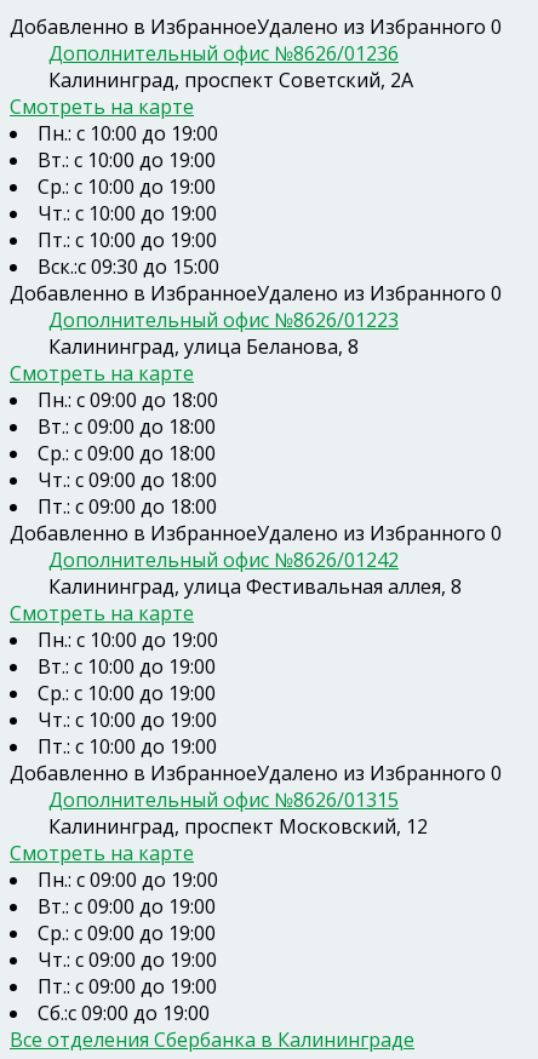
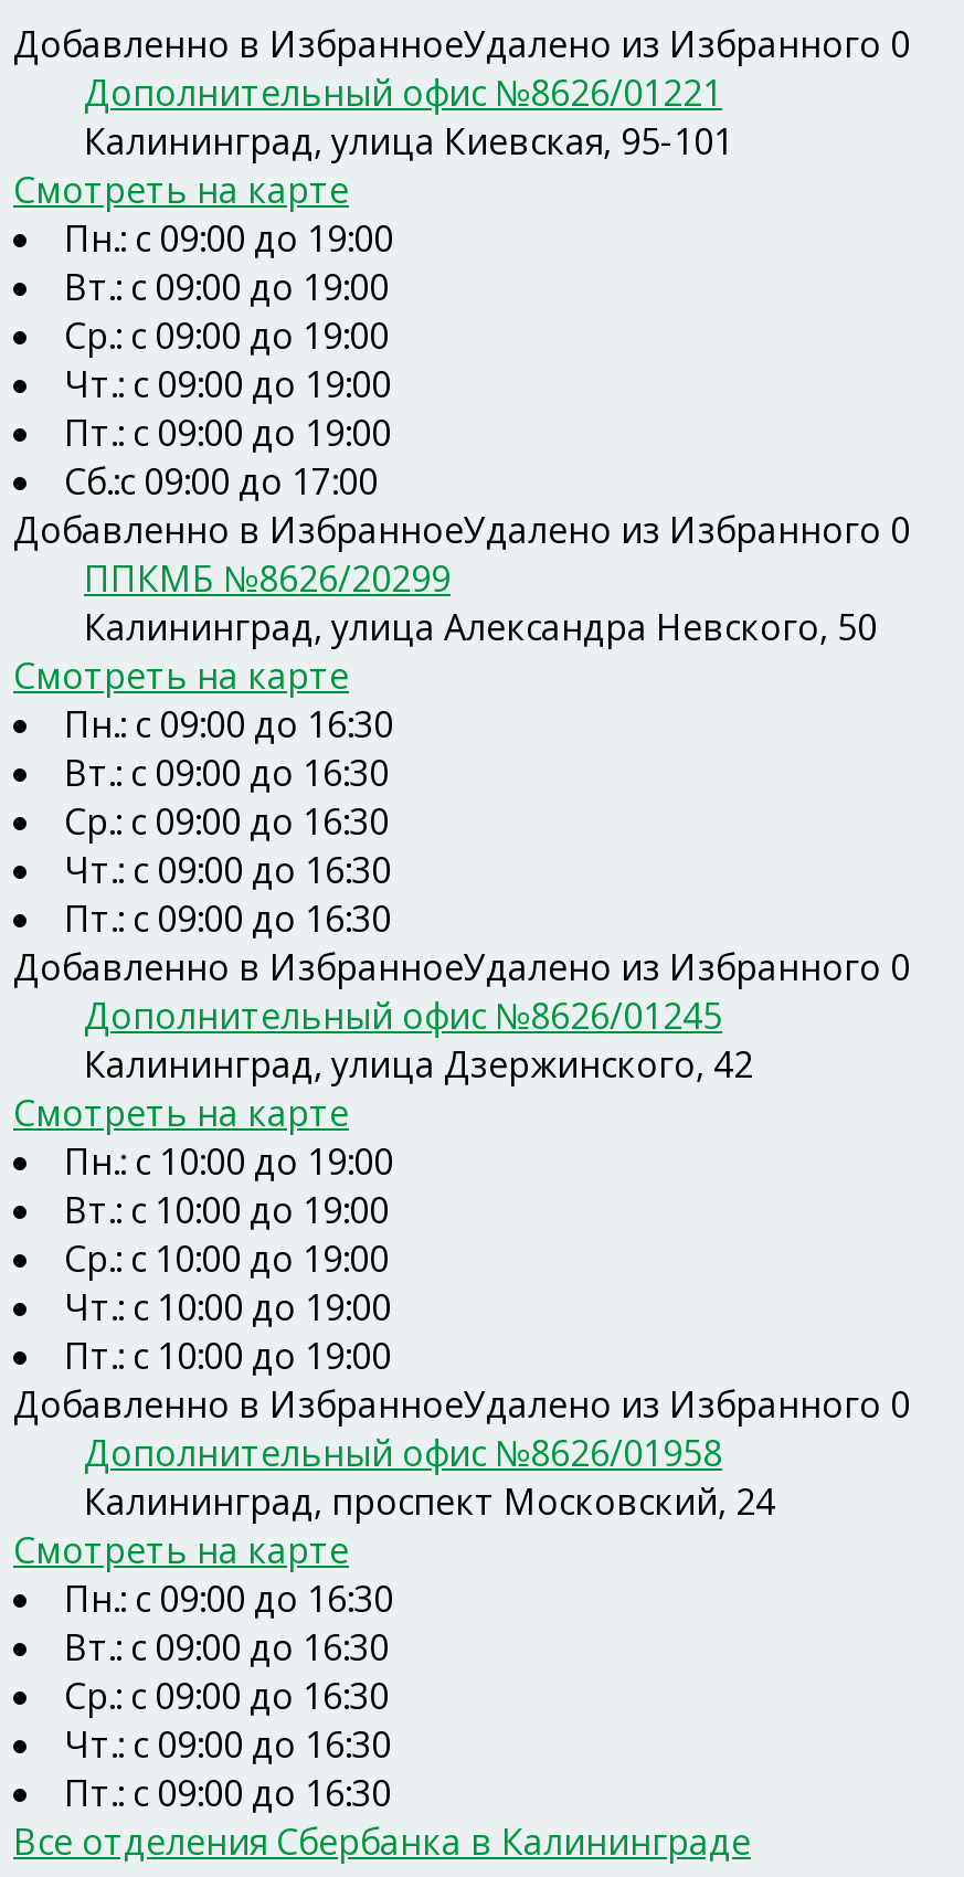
- Дополнительный офис №8626/01236
+ Дополнительный офис №8626/01221

- Калининград, проспект Советский, 2А
+ Калининград, улица Киевская, 95-101

- Пн.: с 10:00 до 19:00
+ Пн.: с 09:00 до 19:00

- Вт.: с 10:00 до 19:00
+ Вт.: с 09:00 до 19:00

- Ср.: с 10:00 до 19:00
+ Ср.: с 09:00 до 19:00

- Чт.: с 10:00 до 19:00
+ Чт.: с 09:00 до 19:00

- Пт.: с 10:00 до 19:00
+ Пт.: с 09:00 до 19:00

- Вск.:с 09:30 до 15:00
+ Сб.:с 09:00 до 17:00

- Дополнительный офис №8626/01223
- Калининград, улица Беланова, 8
+ ППКМБ №8626/20299
+ Калининград, улица Александра Невского, 50

- Пн.: с 09:00 до 18:00
+ Пн.: с 09:00 до 16:30

- Вт.: с 09:00 до 18:00
+ Вт.: с 09:00 до 16:30

- Ср.: с 09:00 до 18:00
+ Ср.: с 09:00 до 16:30

- Чт.: с 09:00 до 18:00
+ Чт.: с 09:00 до 16:30

- Пт.: с 09:00 до 18:00
+ Пт.: с 09:00 до 16:30

- Дополнительный офис №8626/01242
- Калининград, улица Фестивальная аллея, 8
+ Дополнительный офис №8626/01245
+ Калининград, улица Дзержинского, 42

- Дополнительный офис №8626/01315
+ Дополнительный офис №8626/01958

- Калининград, проспект Московский, 12
+ Калининград, проспект Московский, 24

- Пн.: с 09:00 до 19:00
- Вт.: с 09:00 до 19:00
- Ср.: с 09:00 до 19:00
- Чт.: с 09:00 до 19:00
- Пт.: с 09:00 до 19:00
- Сб.:с 09:00 до 19:00
+ Пн.: с 09:00 до 16:30
+ Вт.: с 09:00 до 16:30
+ Ср.: с 09:00 до 16:30
+ Чт.: с 09:00 до 16:30
+ Пт.: с 09:00 до 16:30
